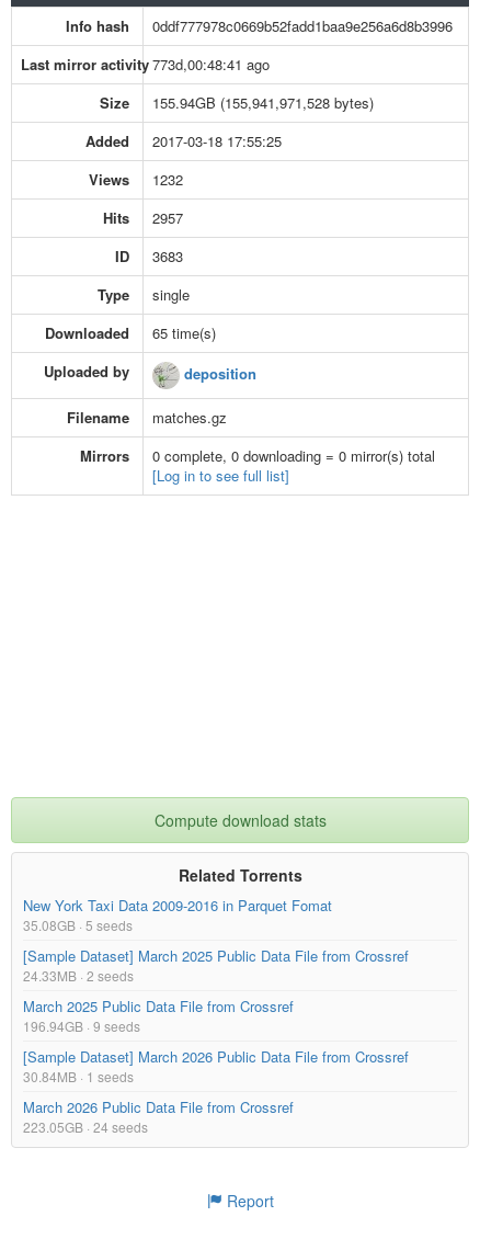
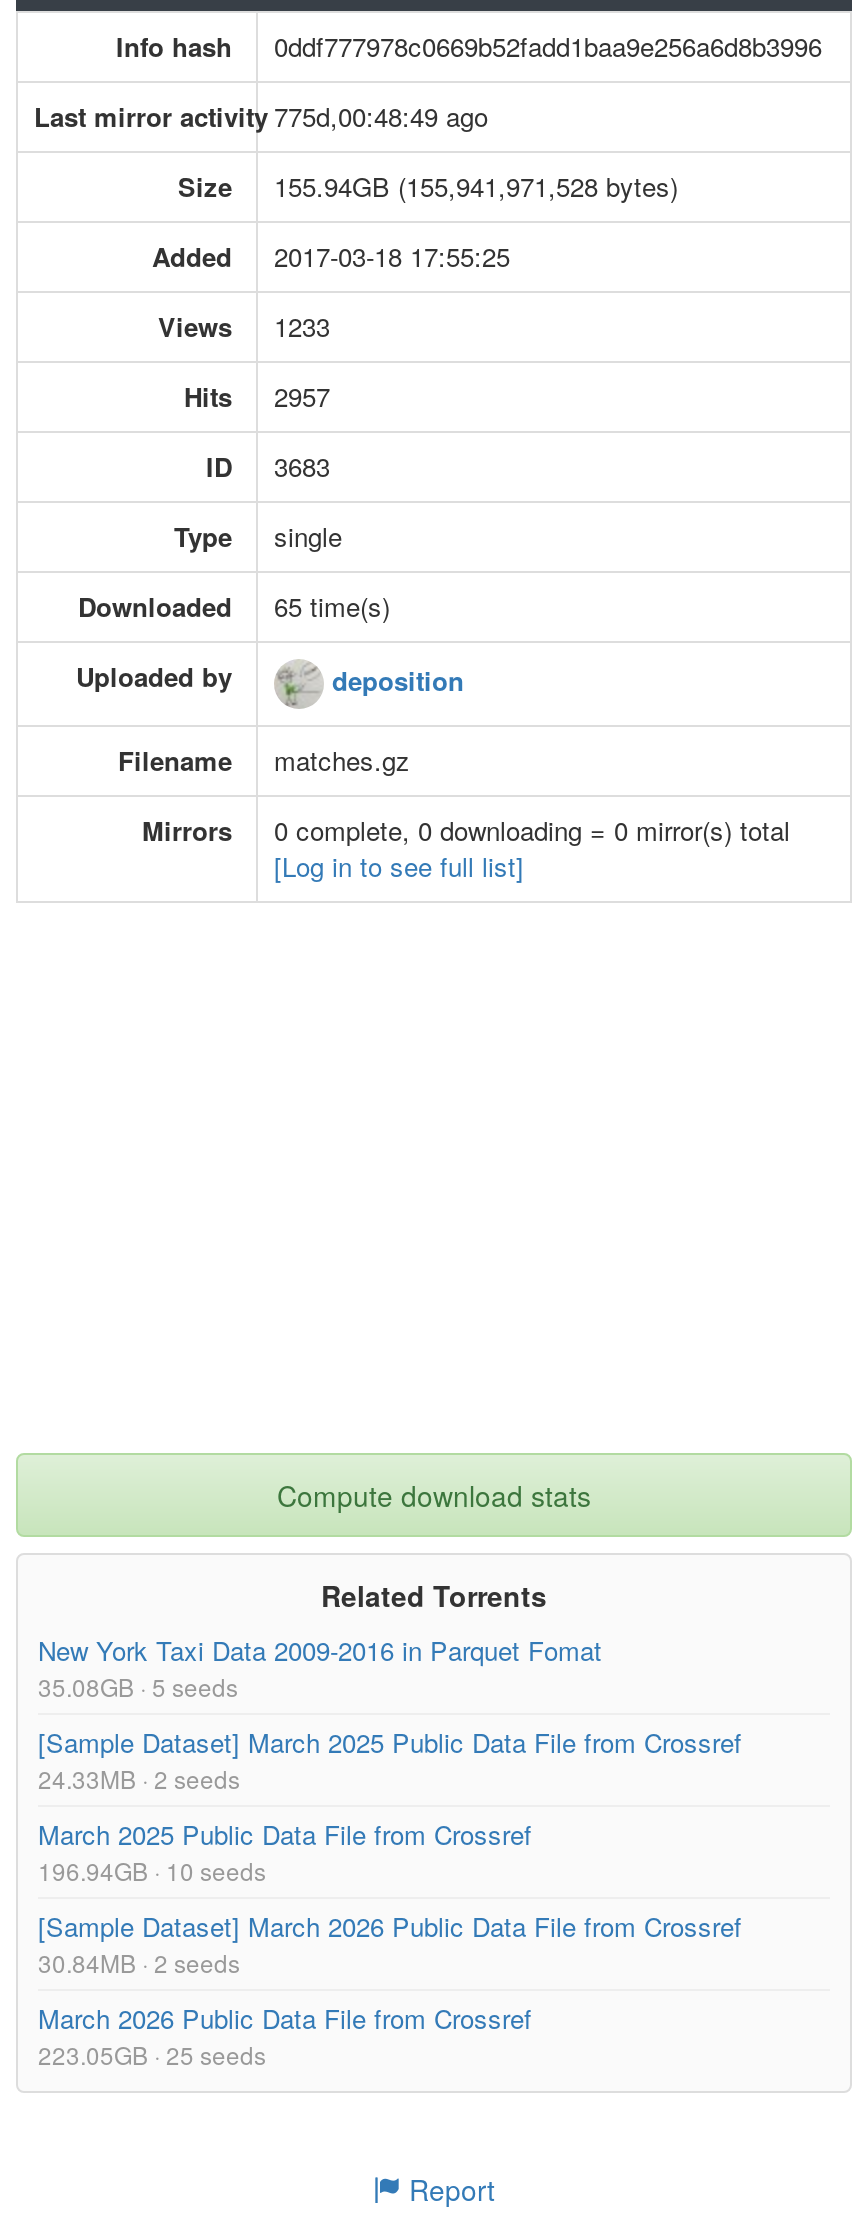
- Last mirror activity 773d,00:48:41 ago
+ Last mirror activity 775d,00:48:49 ago

- Views 1232
+ Views 1233

- 196.94GB · 9 seeds
+ 196.94GB · 10 seeds

- 30.84MB · 1 seeds
+ 30.84MB · 2 seeds

- 223.05GB · 24 seeds
+ 223.05GB · 25 seeds
